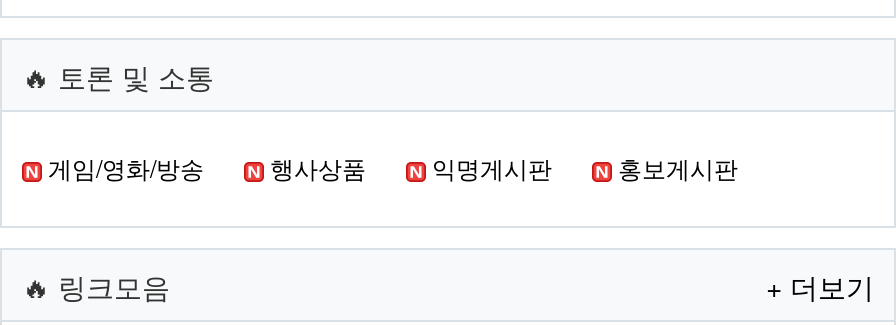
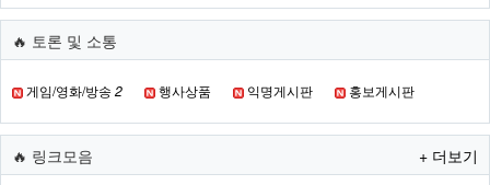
- 게임/영화/방송
+ 게임/영화/방송 2
